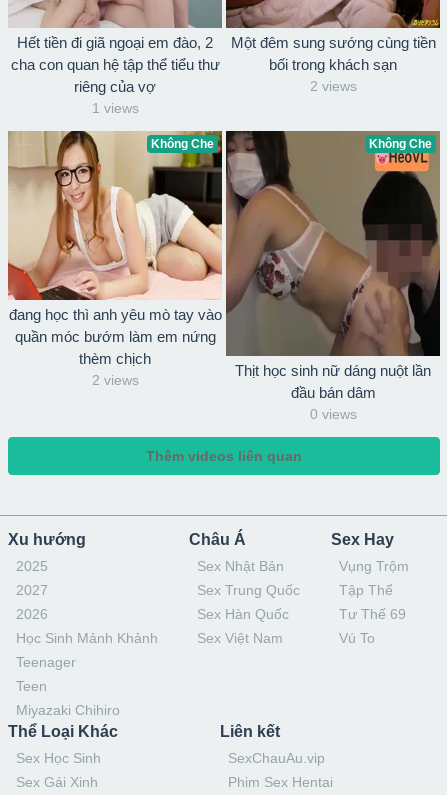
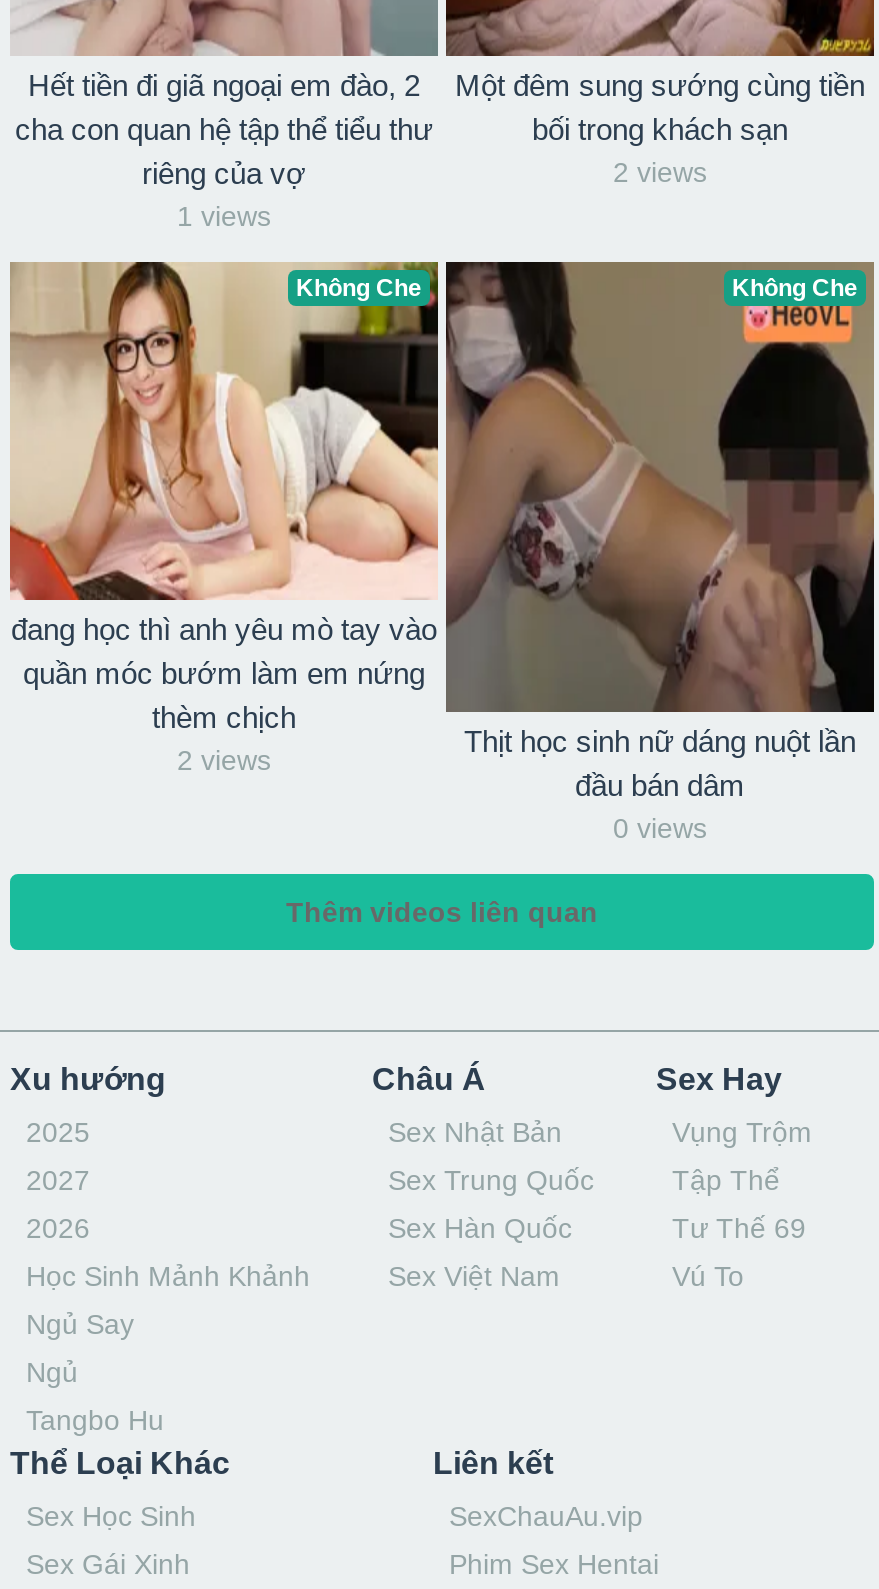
- Teenager
+ Ngủ Say

- Teen
+ Ngủ

- Miyazaki Chihiro
+ Tangbo Hu
